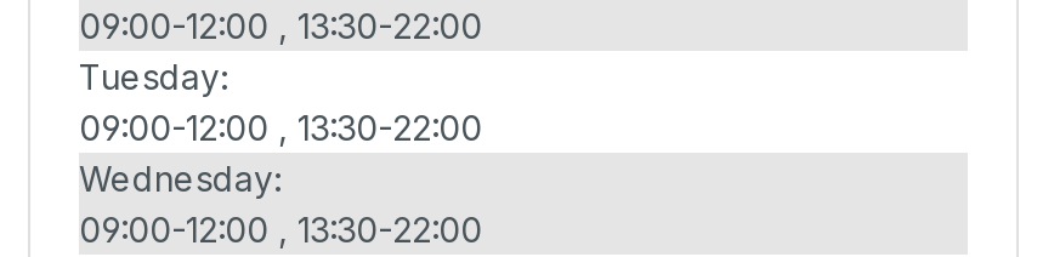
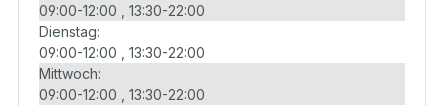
- Tuesday:
+ Dienstag:

- Wednesday:
+ Mittwoch:
